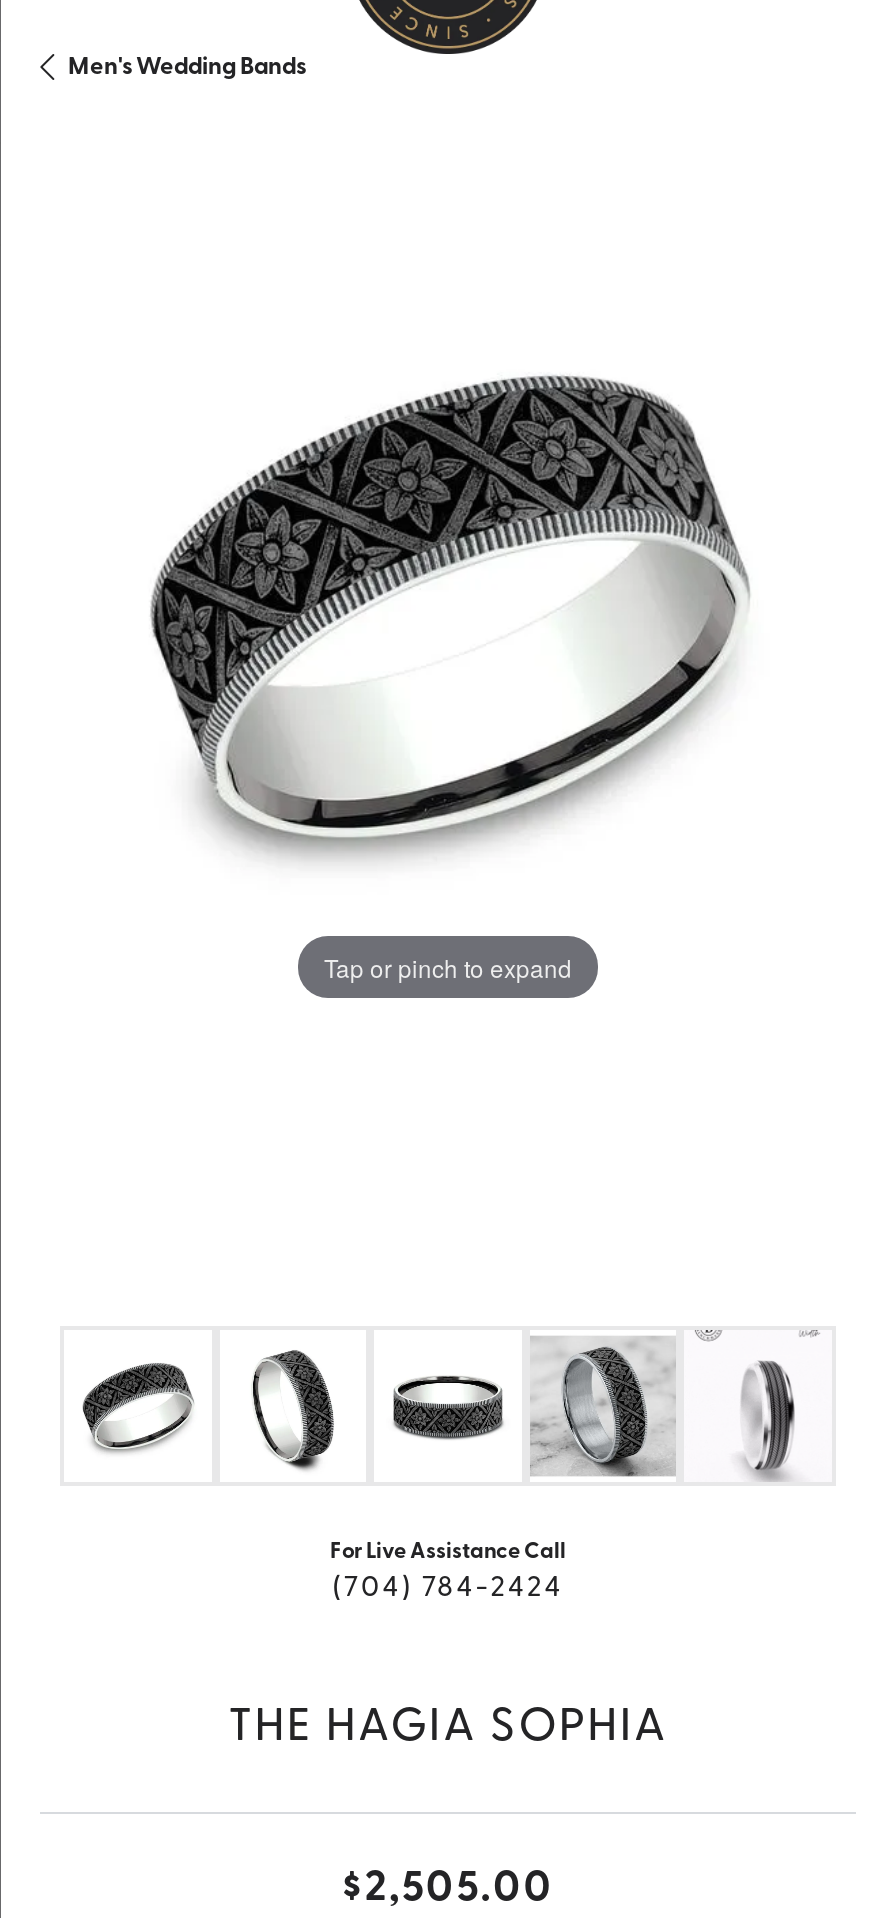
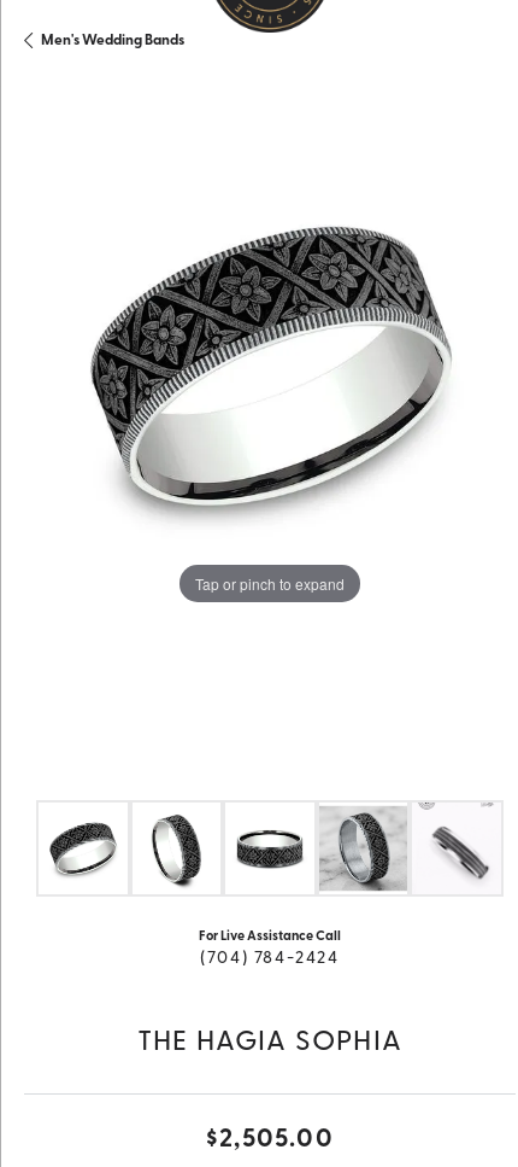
- [image]
+ [image]
